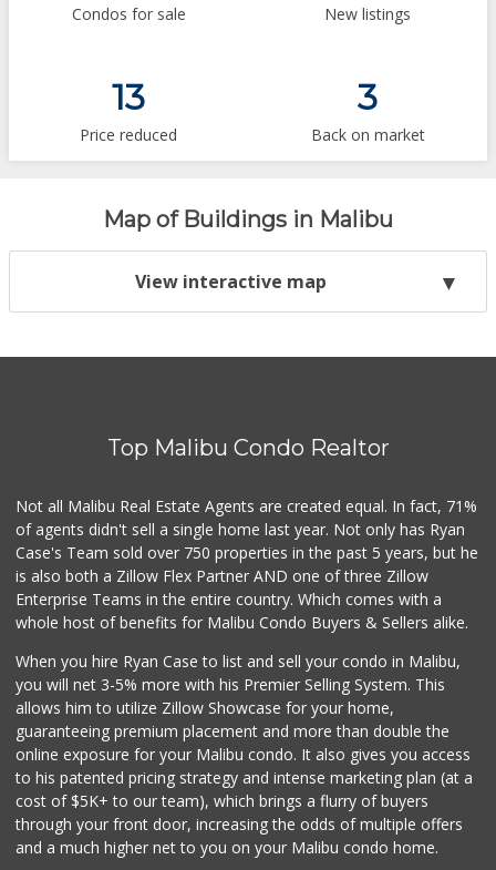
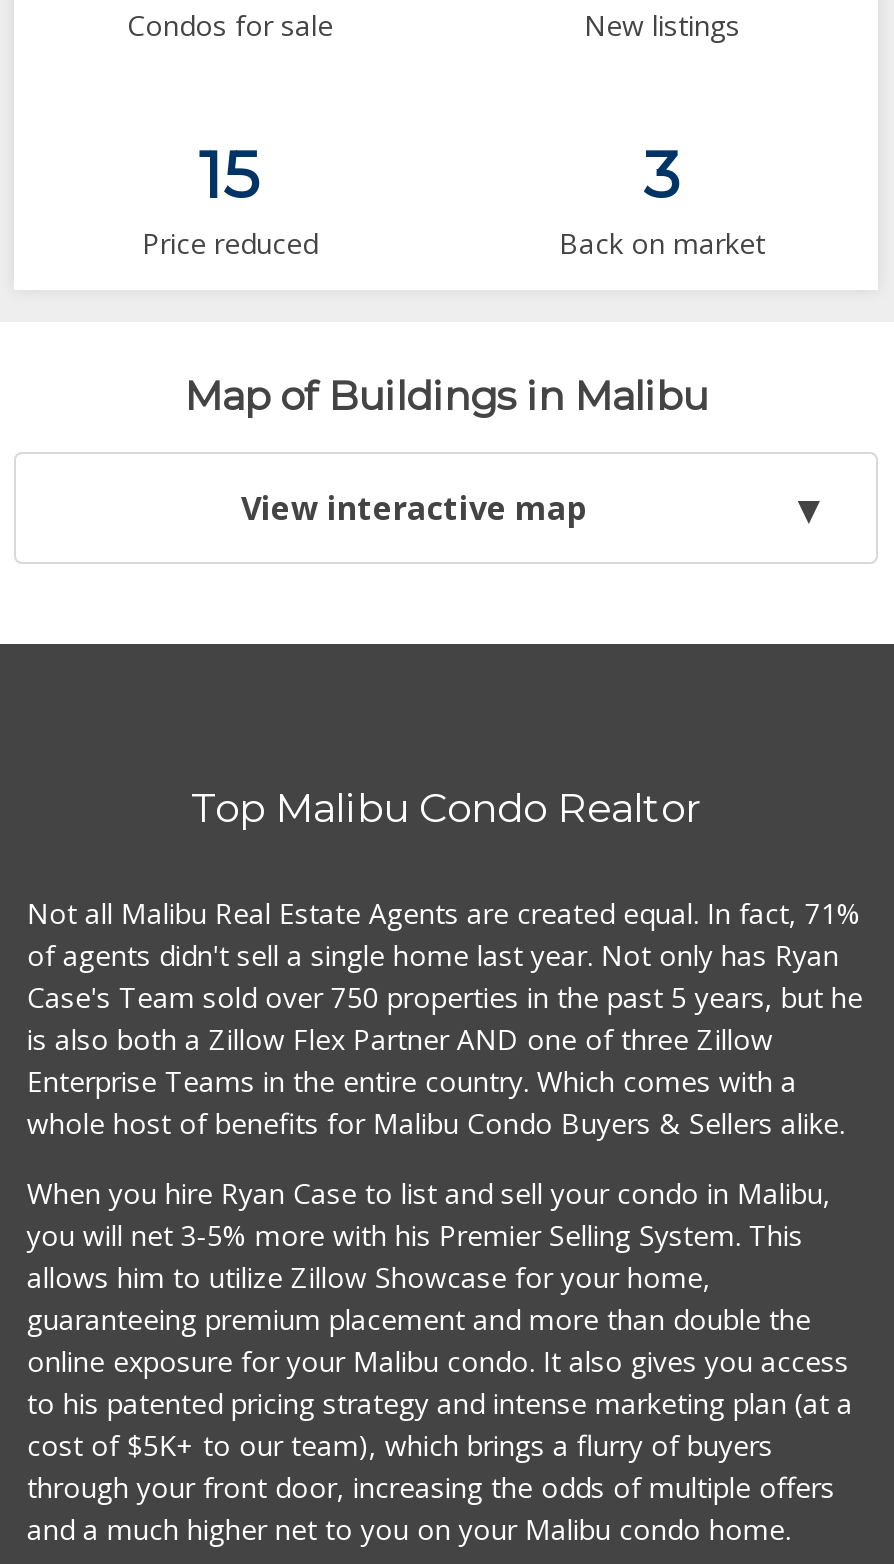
- 13
+ 15
